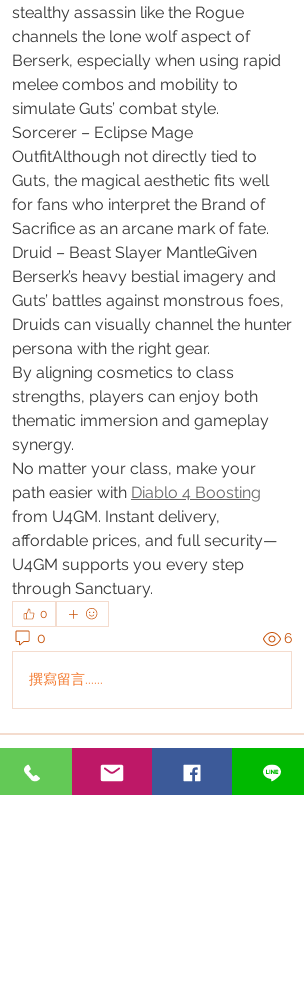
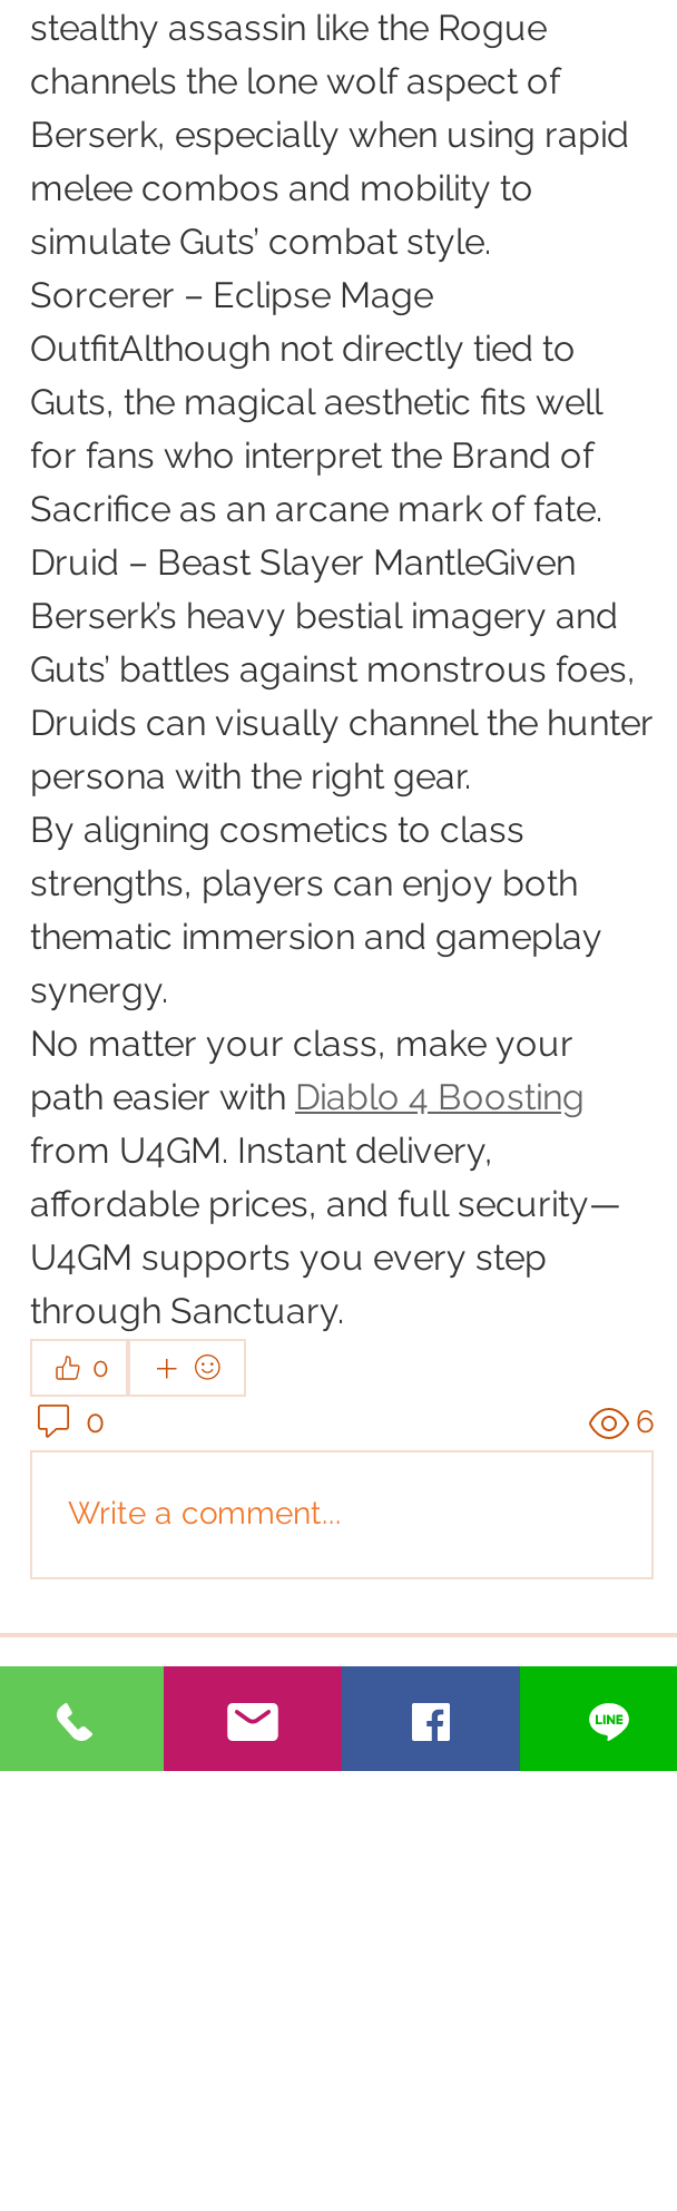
- 撰寫留言......
+ Write a comment...
